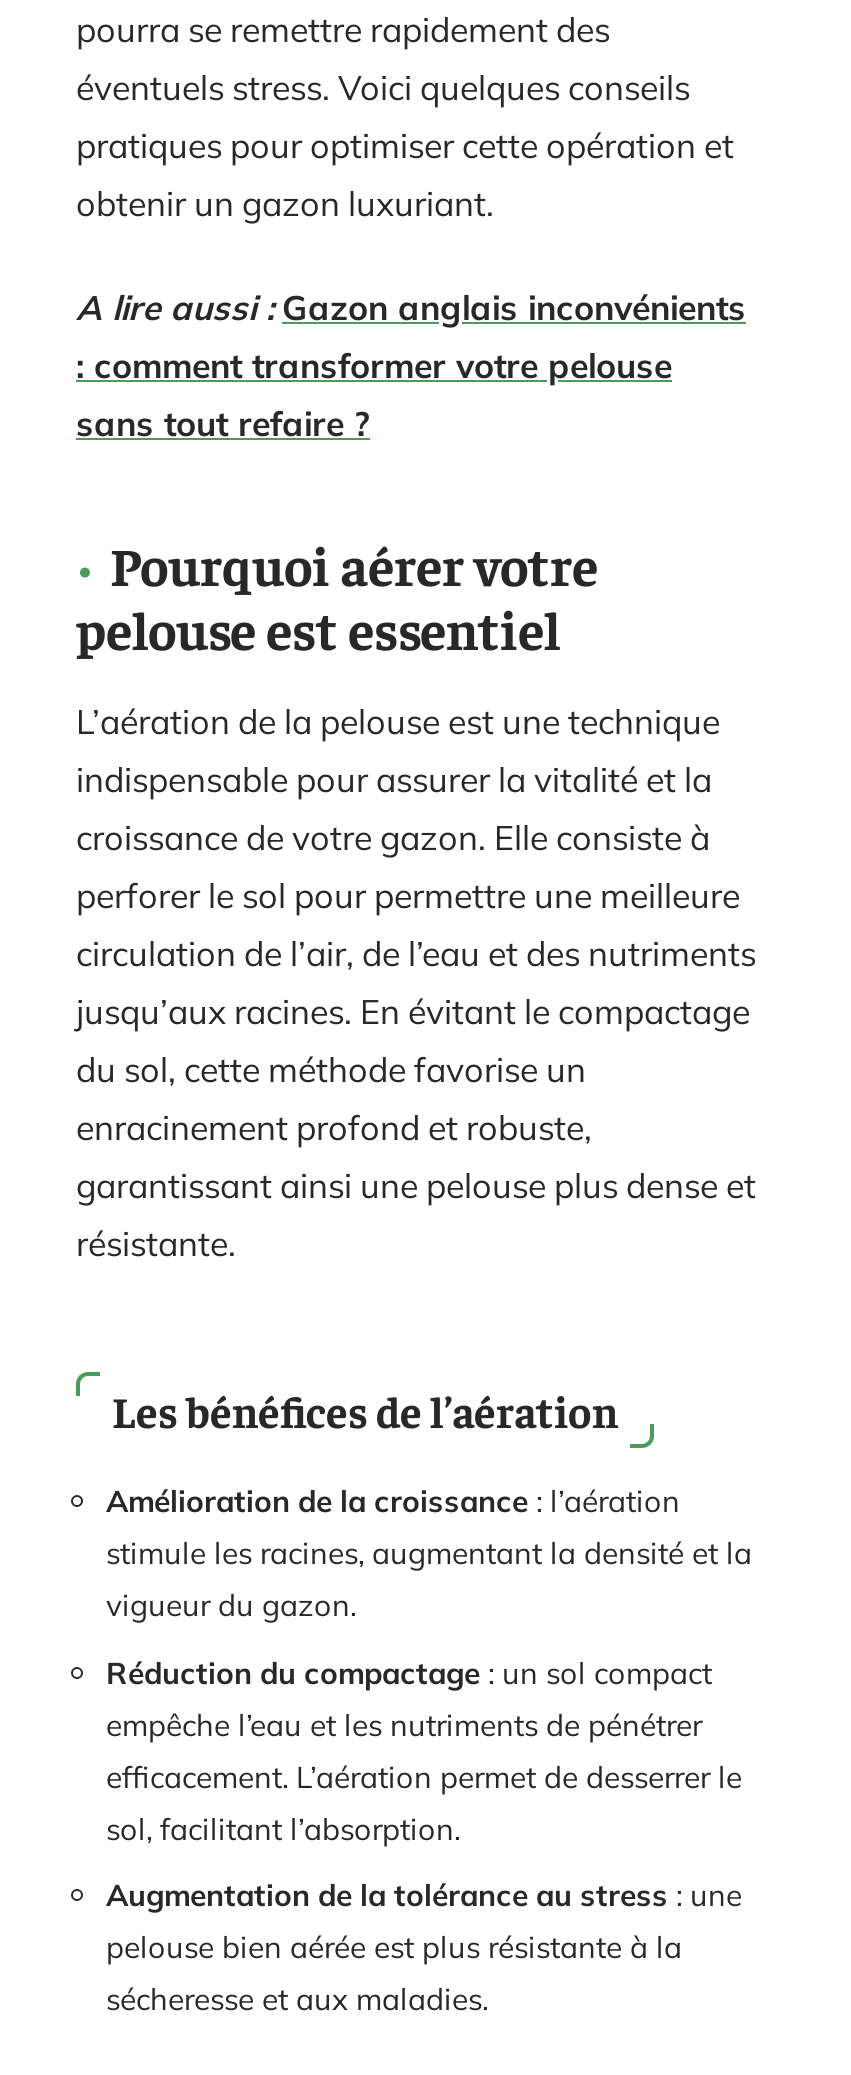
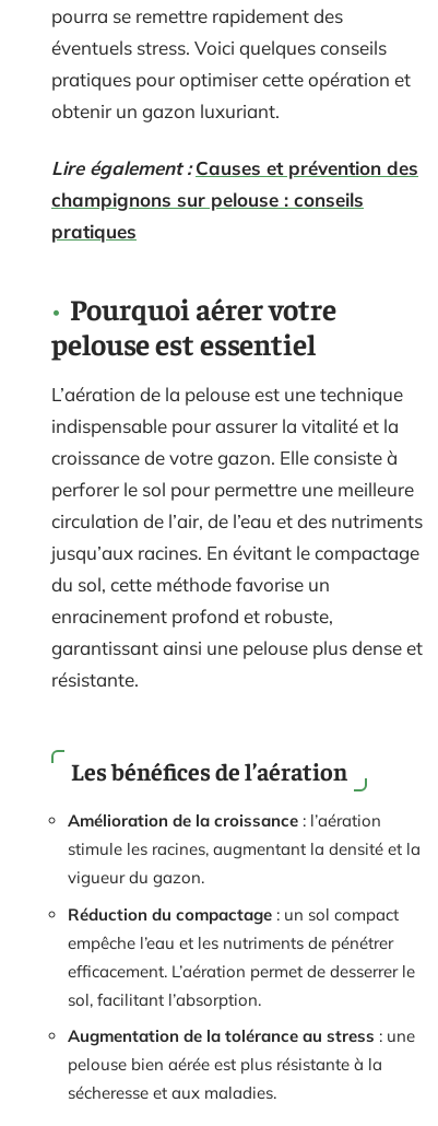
- A lire aussi : Gazon anglais inconvénients
- : comment transformer votre pelouse
- sans tout refaire ?
+ Lire également : Causes et prévention des
+ champignons sur pelouse : conseils
+ pratiques
